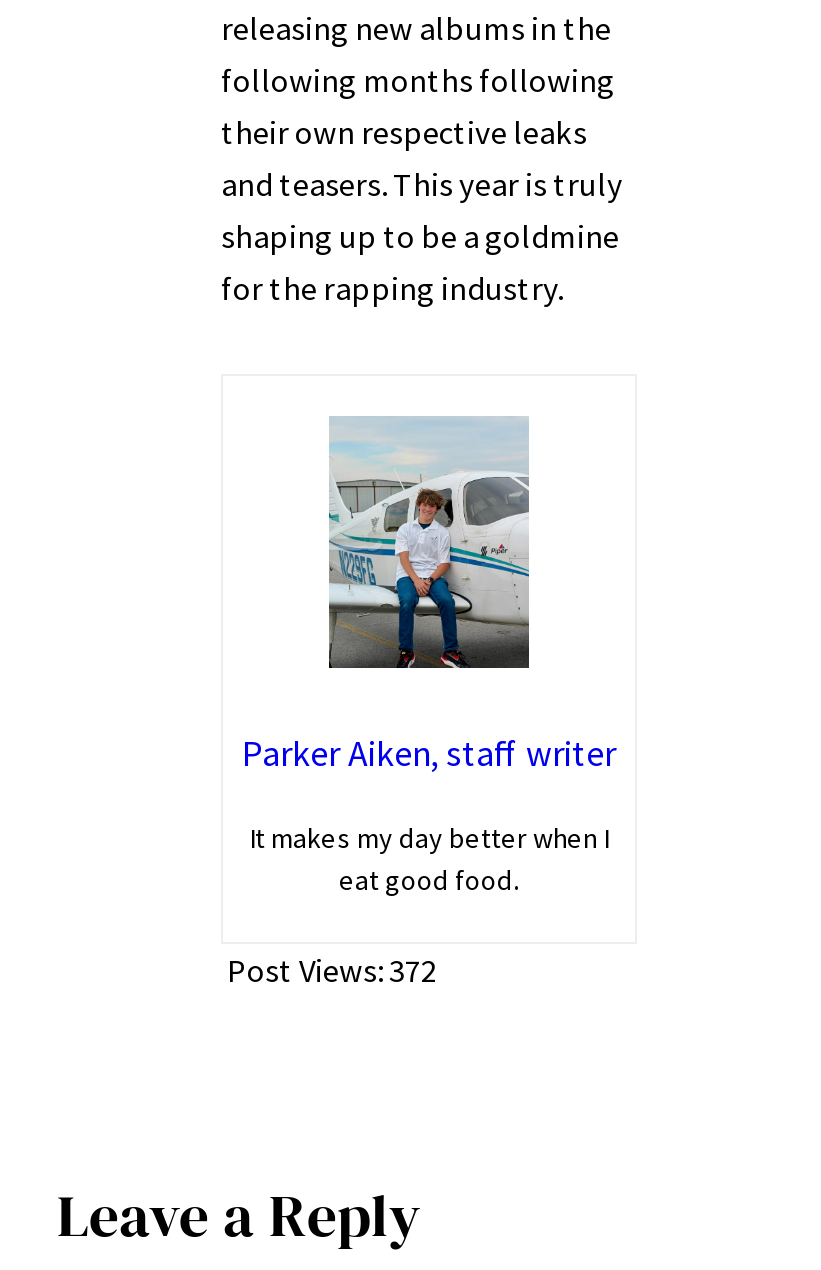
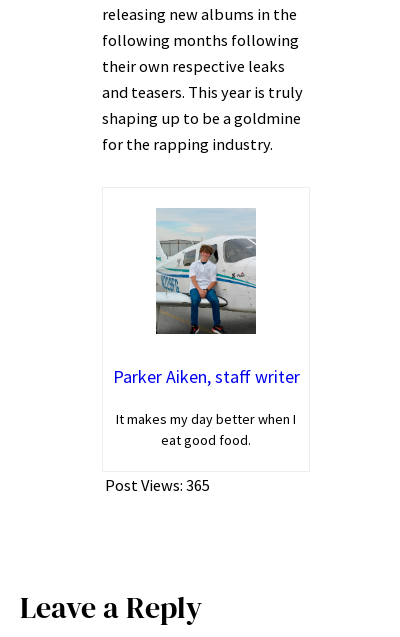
- Post Views: 372
+ Post Views: 365
